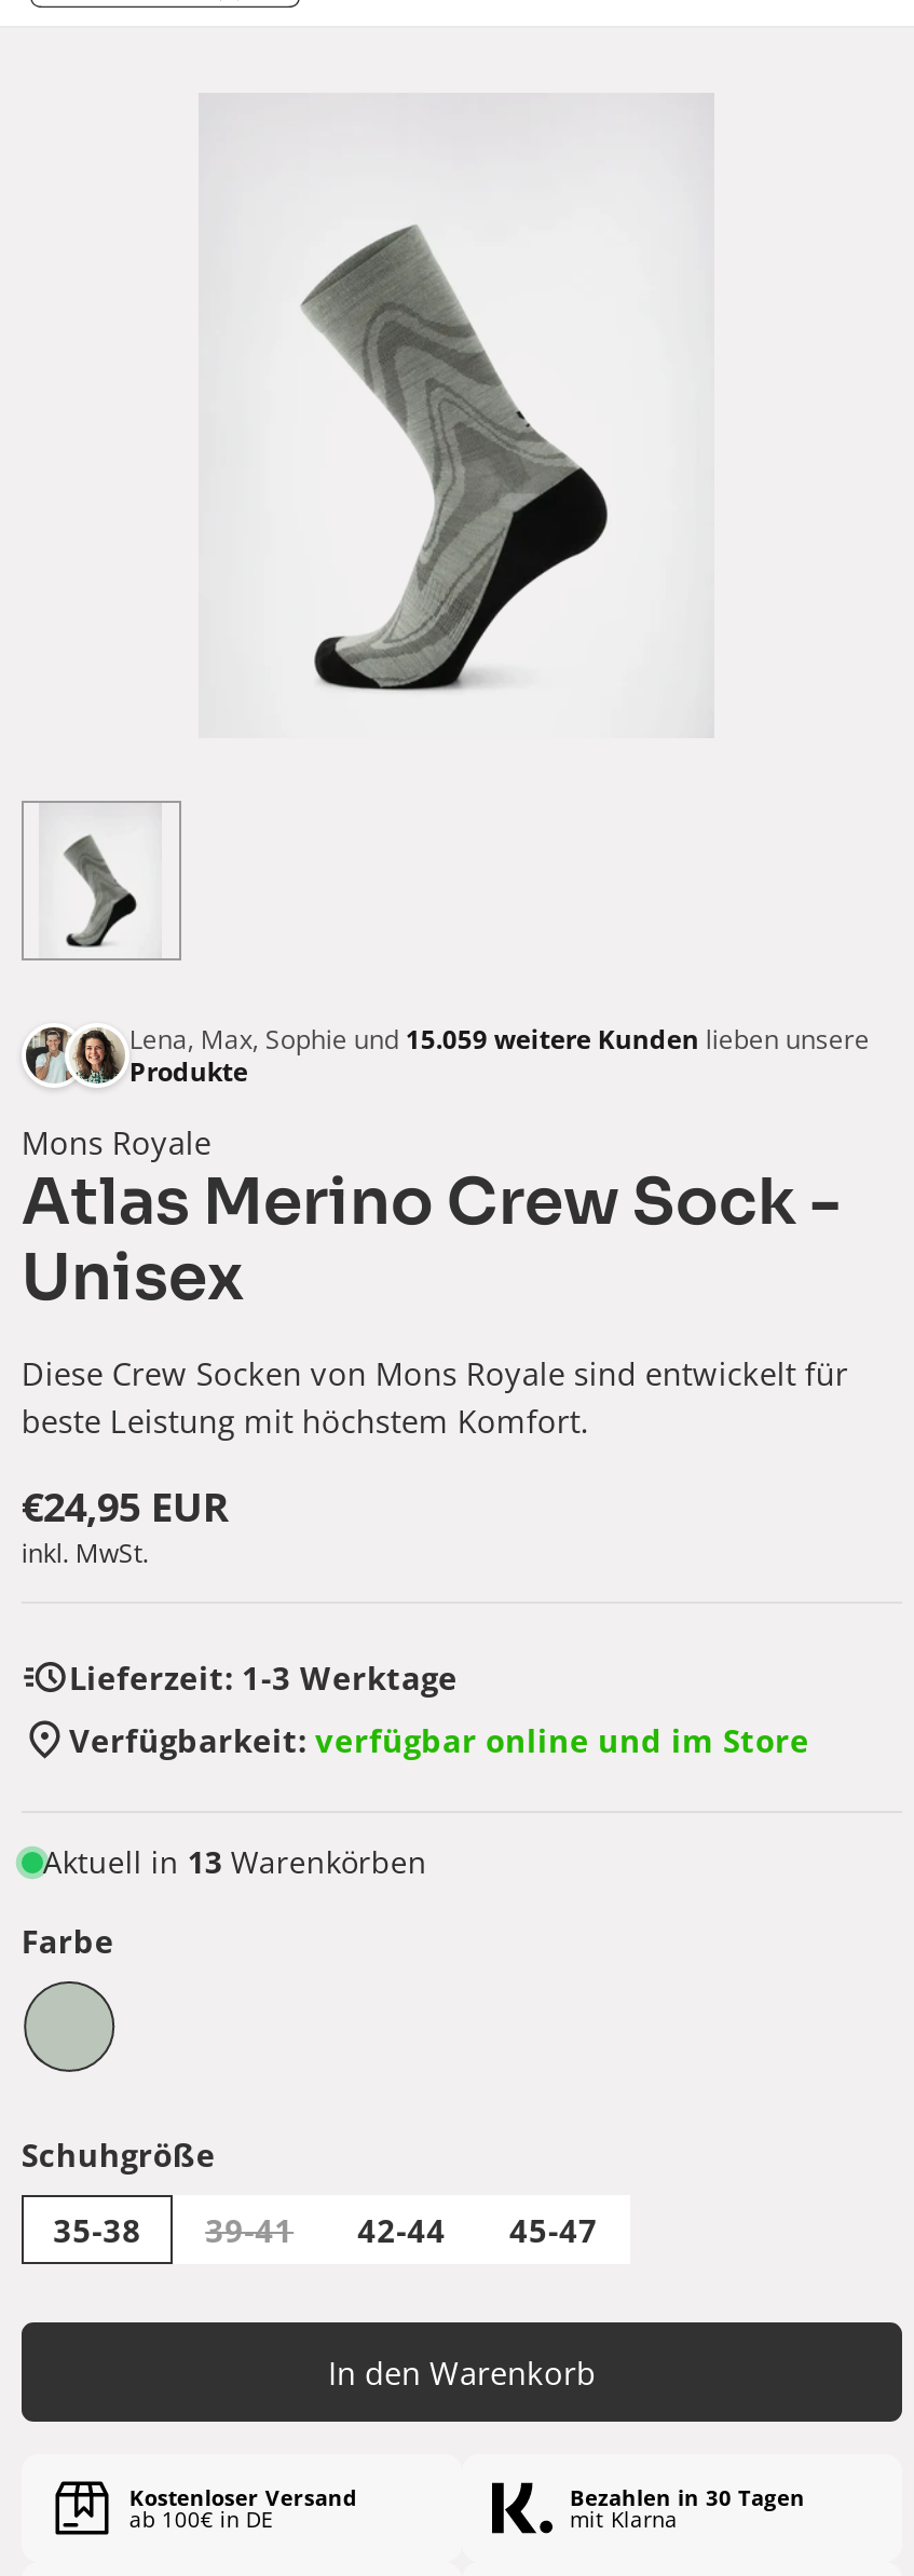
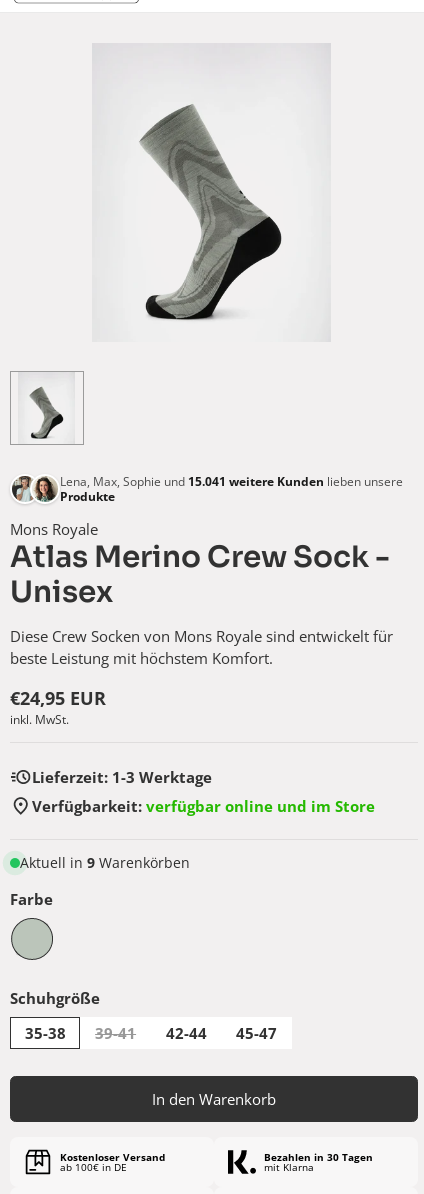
- Lena, Max, Sophie und 15.059 weitere Kunden lieben unsere
+ Lena, Max, Sophie und 15.041 weitere Kunden lieben unsere

- Aktuell in 13 Warenkörben
+ Aktuell in 9 Warenkörben
